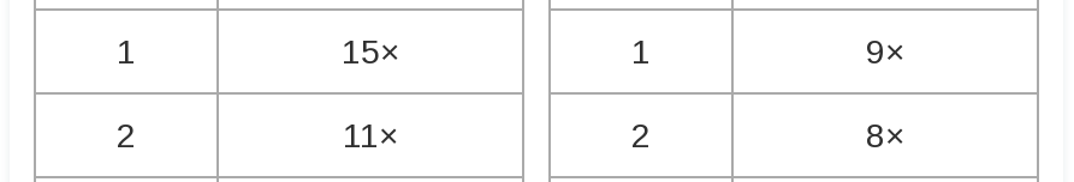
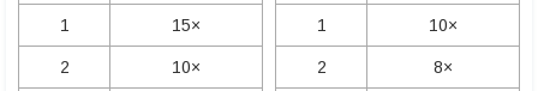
- 9×
+ 10×

- 11×
+ 10×
